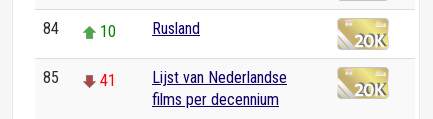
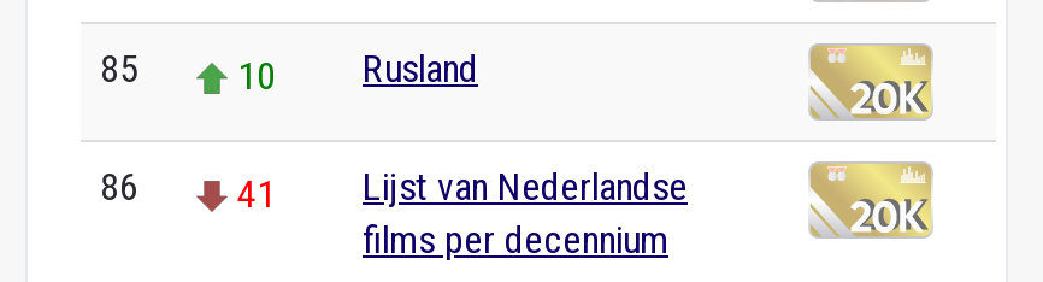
- 84 10 Rusland
+ 85 10 Rusland

- 85 41 Lijst van Nederlandse
+ 86 41 Lijst van Nederlandse
